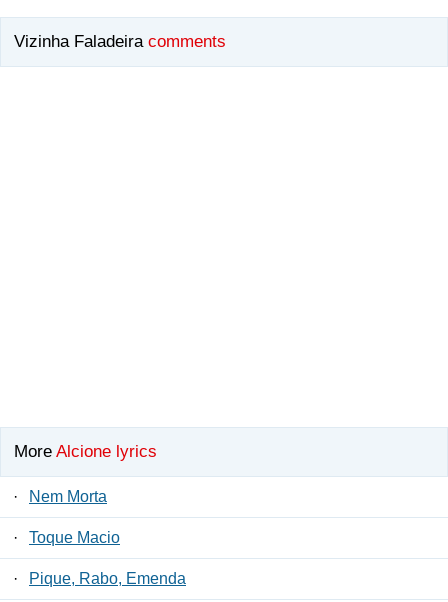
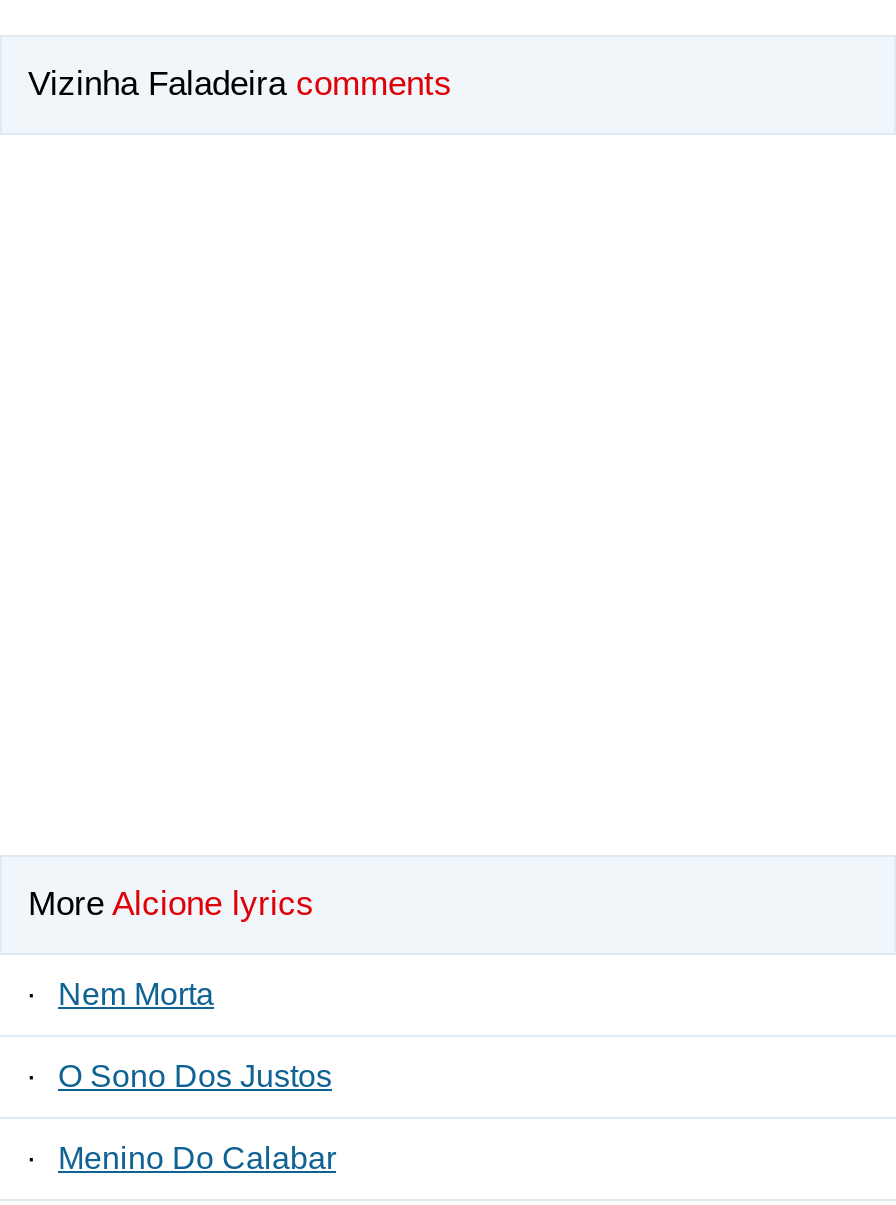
- Toque Macio
+ O Sono Dos Justos

- Pique, Rabo, Emenda
+ Menino Do Calabar
